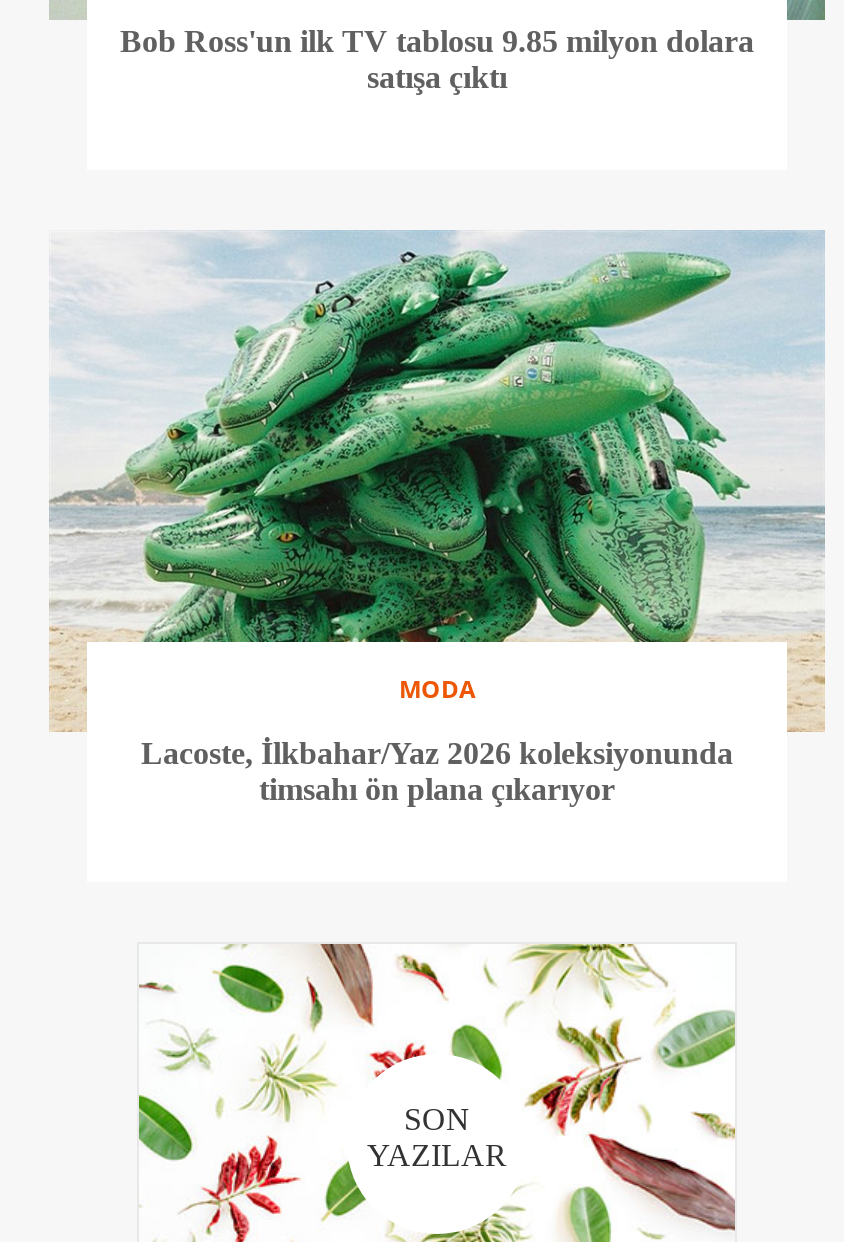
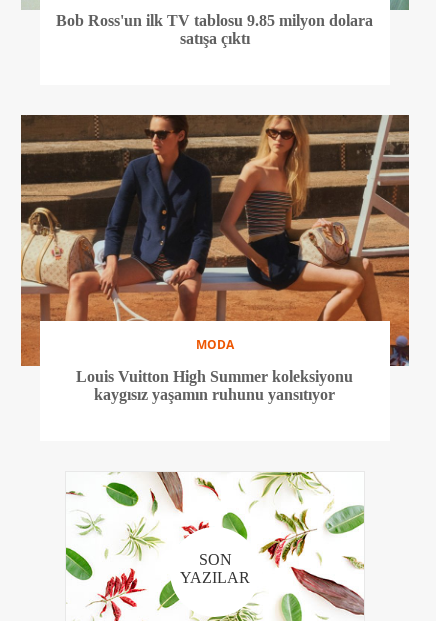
- [image]
- Lacoste, İlkbahar/Yaz 2026 koleksiyonunda
- timsahı ön plana çıkarıyor
+ [image]
+ Louis Vuitton High Summer koleksiyonu
+ kaygısız yaşamın ruhunu yansıtıyor
